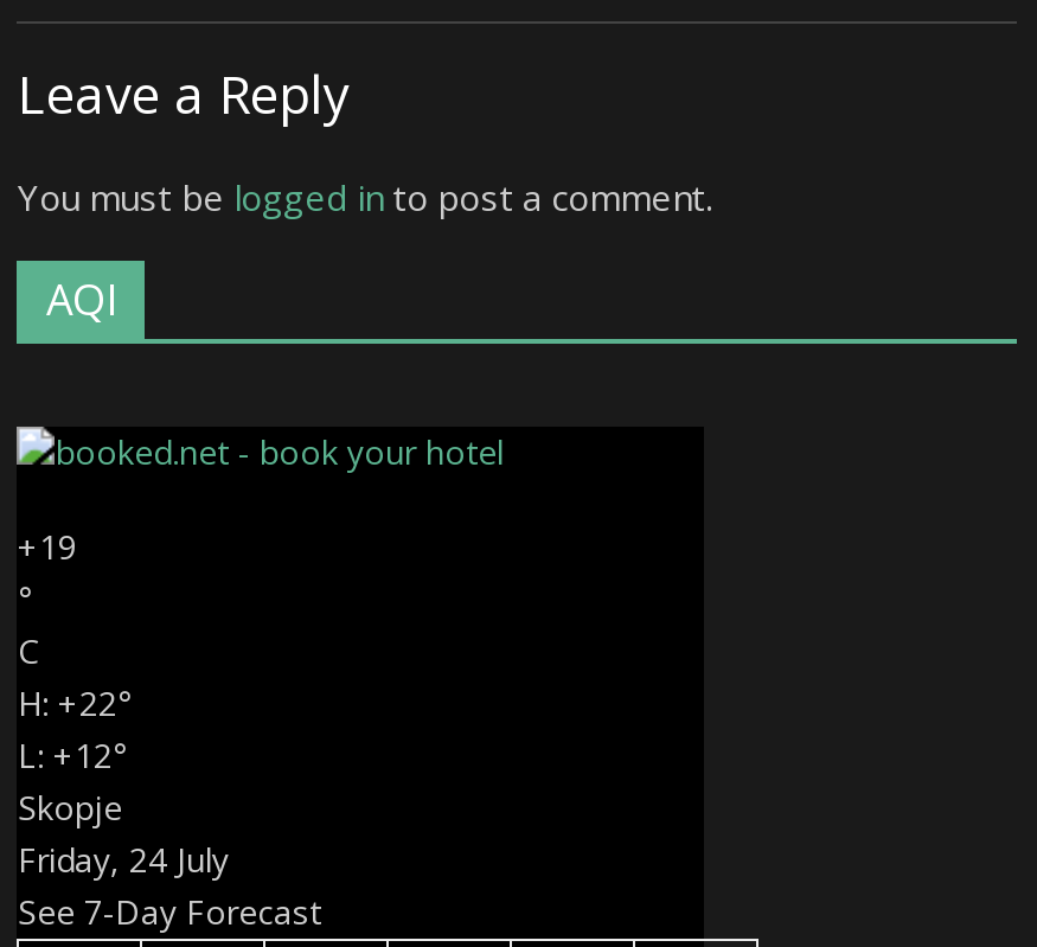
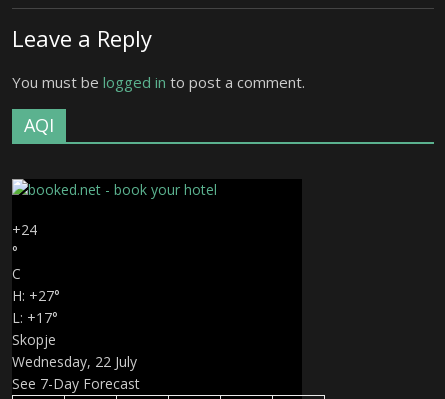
- + 19
+ + 24

- H: +22°
+ H: +27°

- L: + 12°
+ L: + 17°

- Friday, 24 July
+ Wednesday, 22 July
